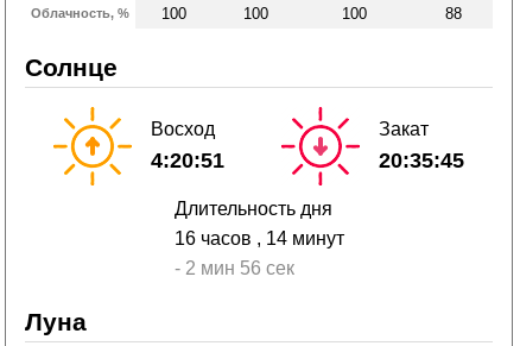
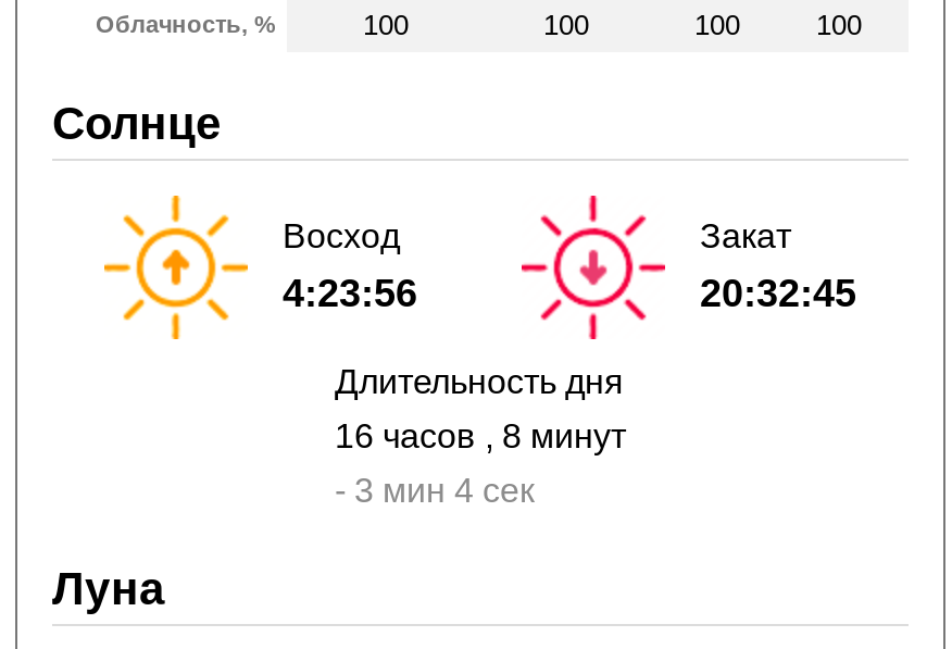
- 88
+ 100

- 4:20:51
+ 4:23:56

- 20:35:45
+ 20:32:45

- 16 часов , 14 минут
+ 16 часов , 8 минут

- - 2 мин 56 сек
+ - 3 мин 4 сек
